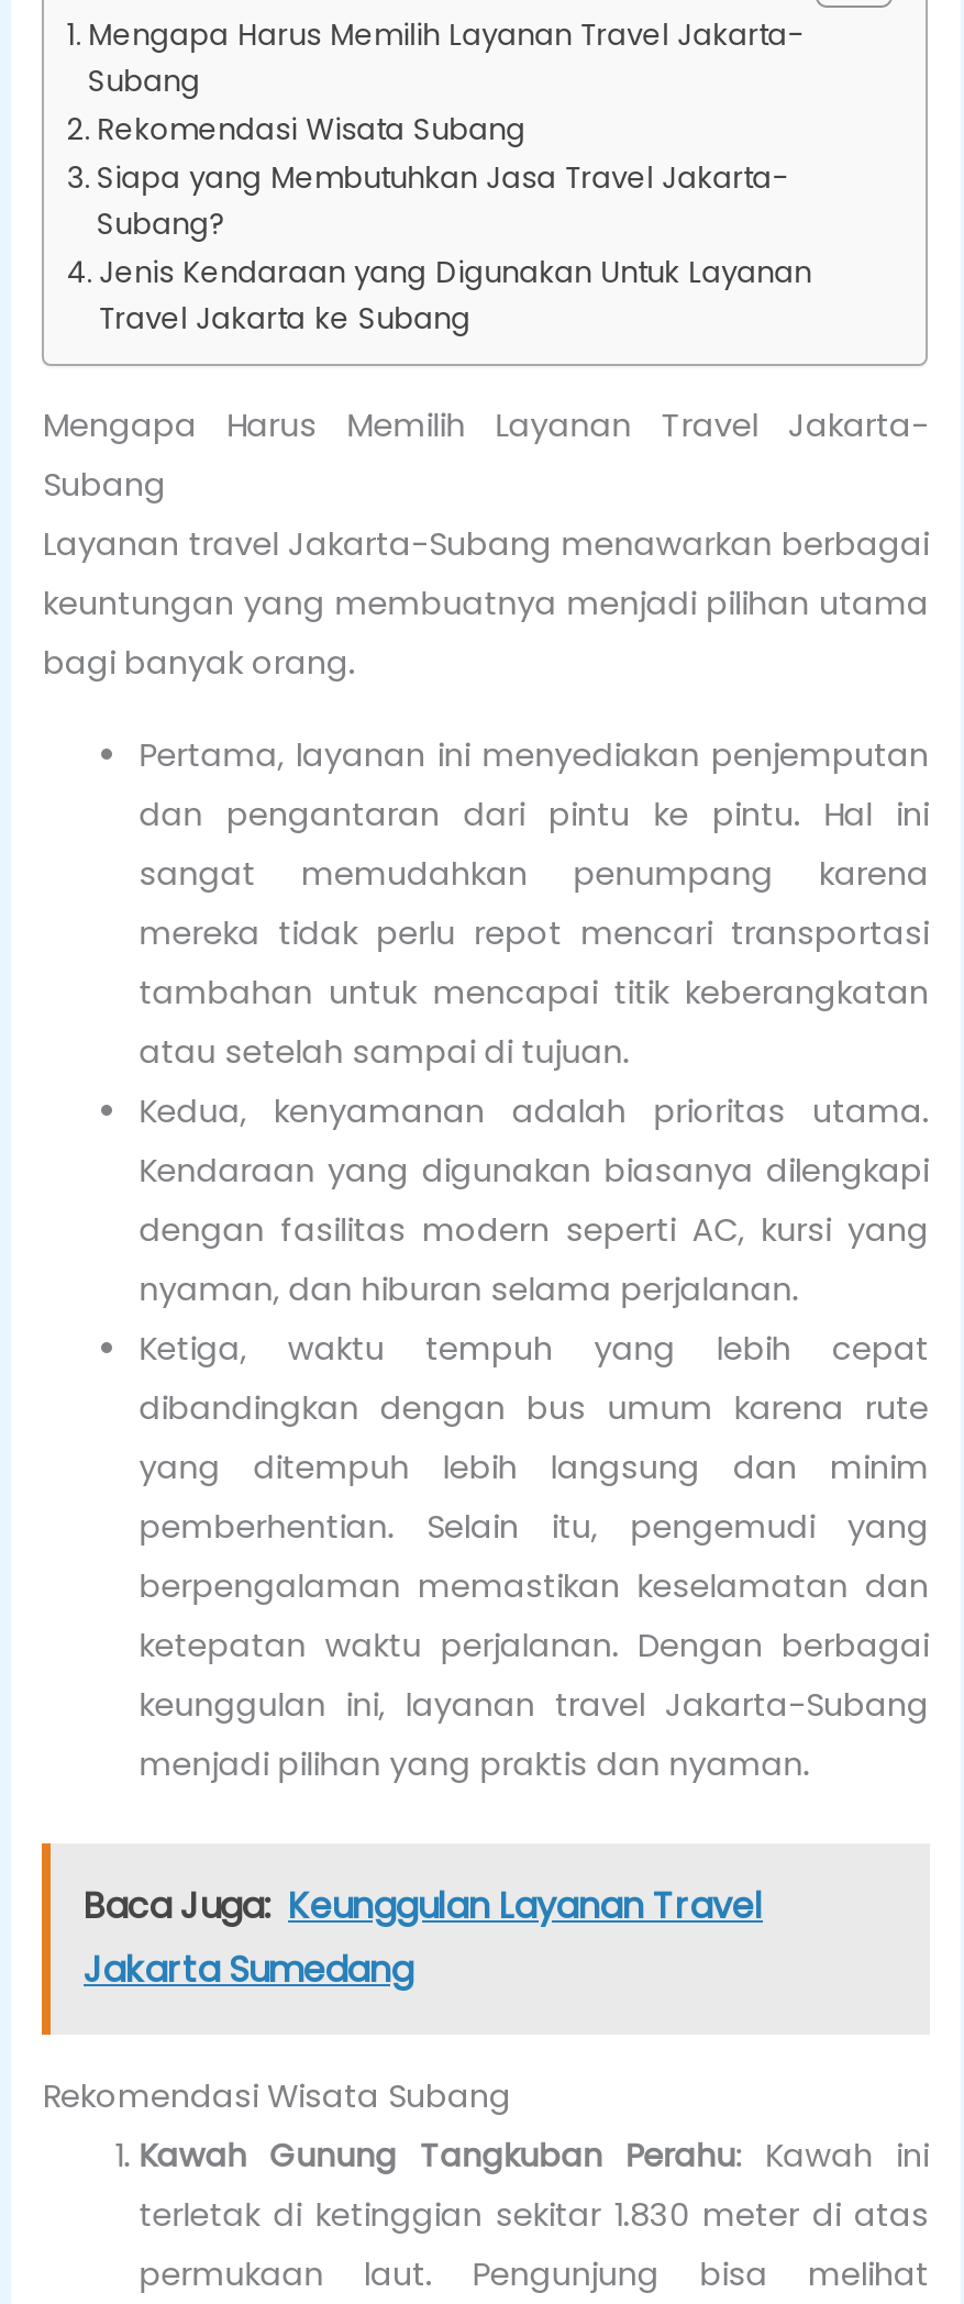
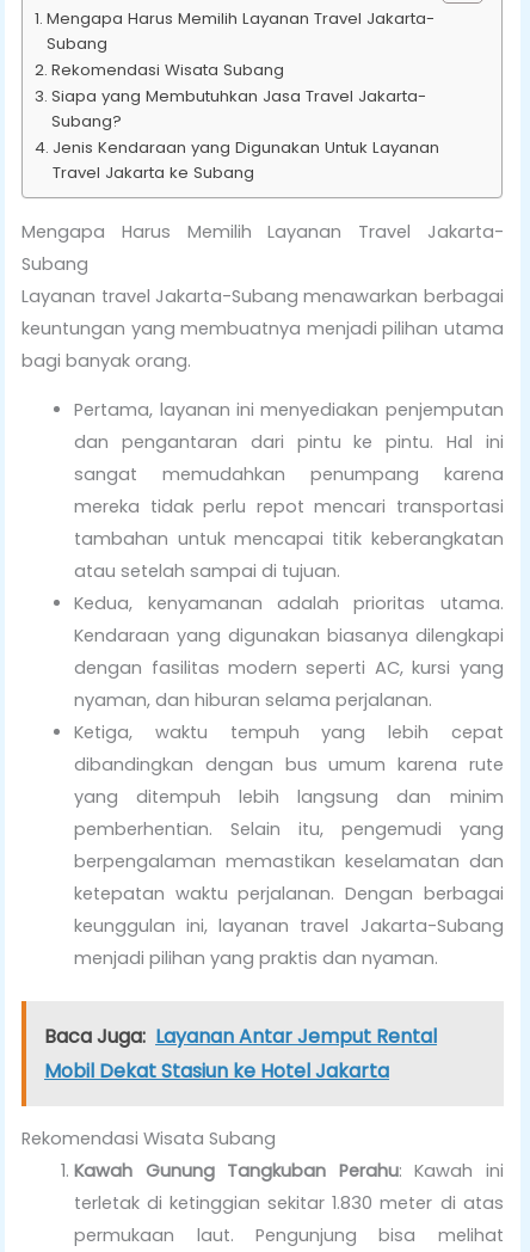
- Baca Juga: Keunggulan Layanan Travel
- Jakarta Sumedang
+ Baca Juga: Layanan Antar Jemput Rental
+ Mobil Dekat Stasiun ke Hotel Jakarta
